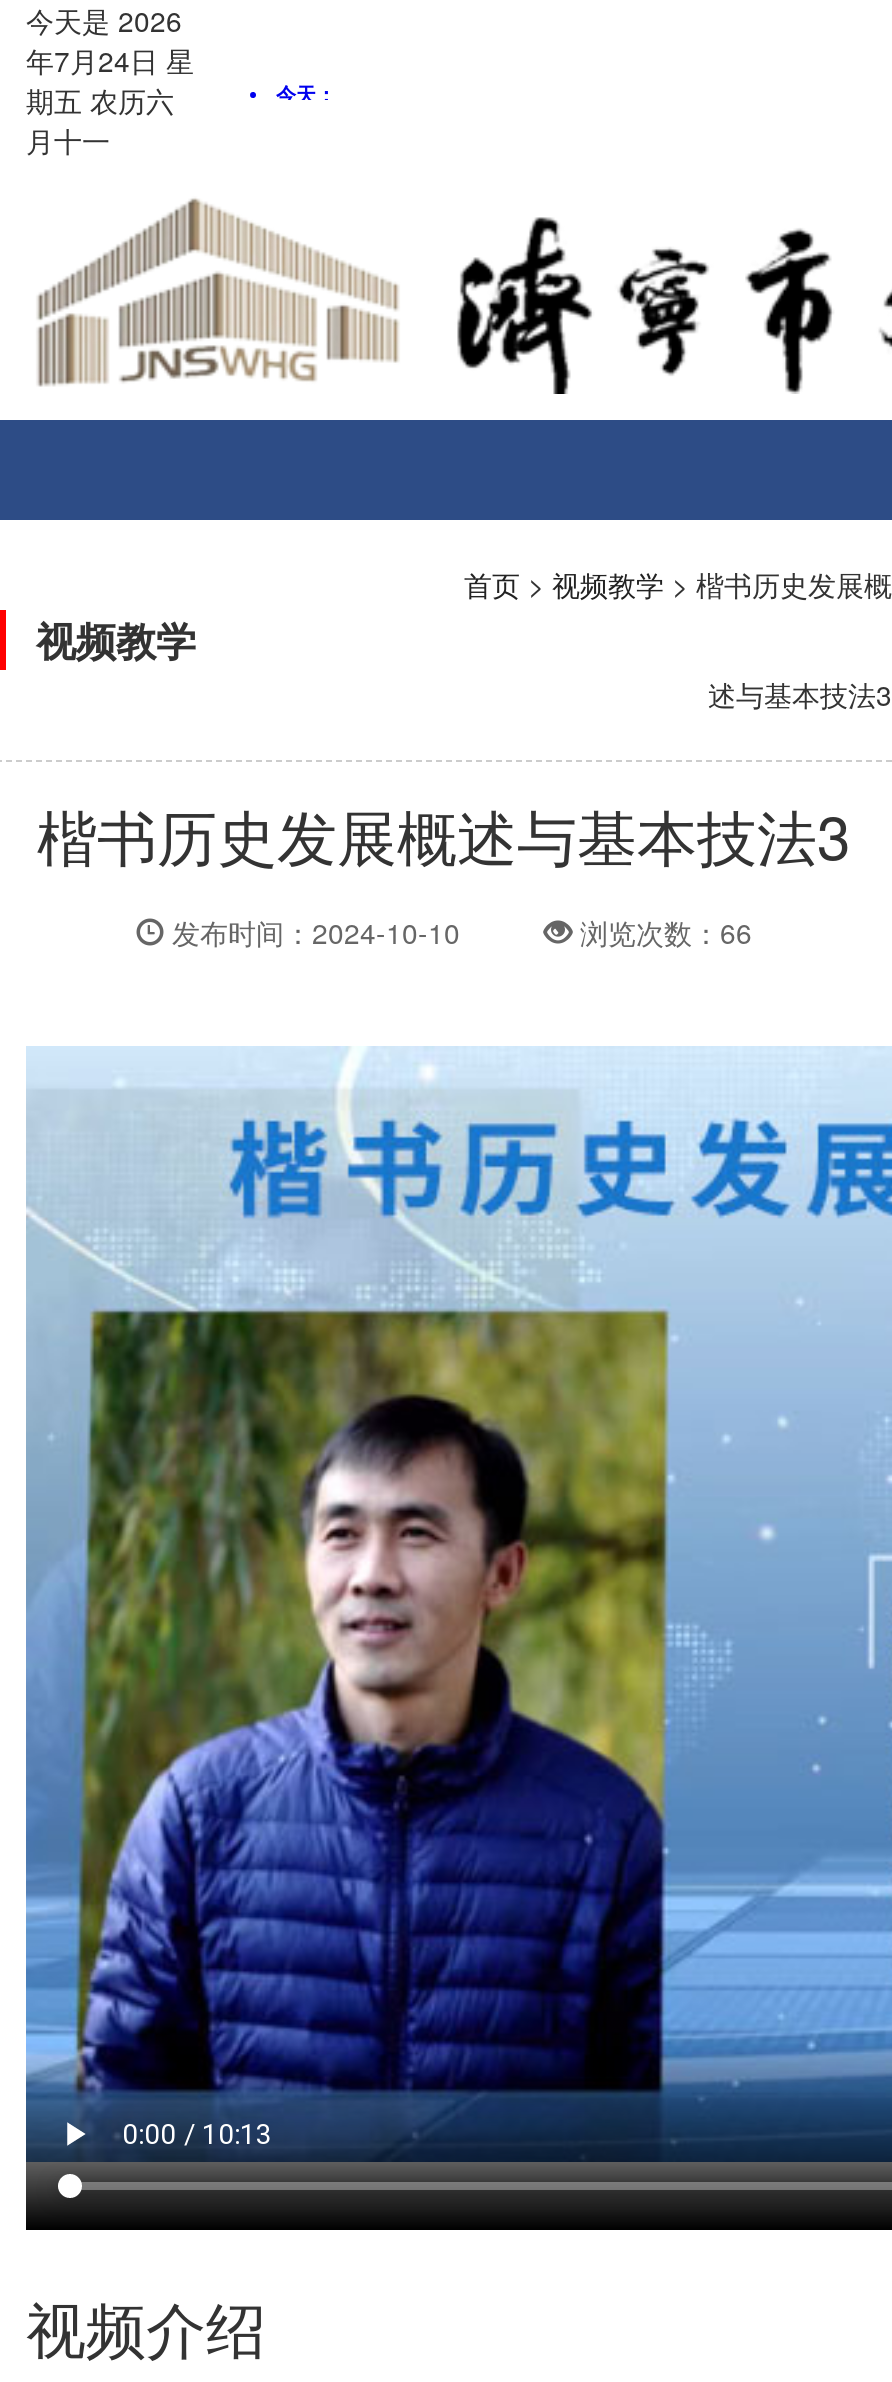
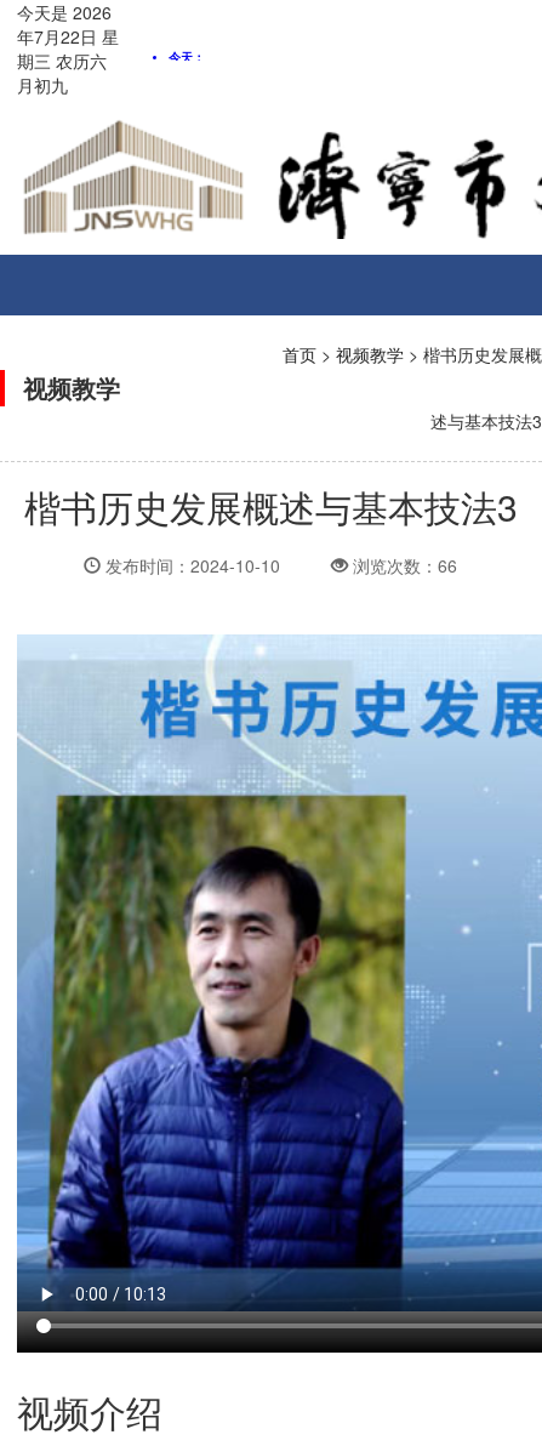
- 年7月24日星
+ 年7月22日星

- 期五农历六
+ 期三农历六

- 月十一
+ 月初九
